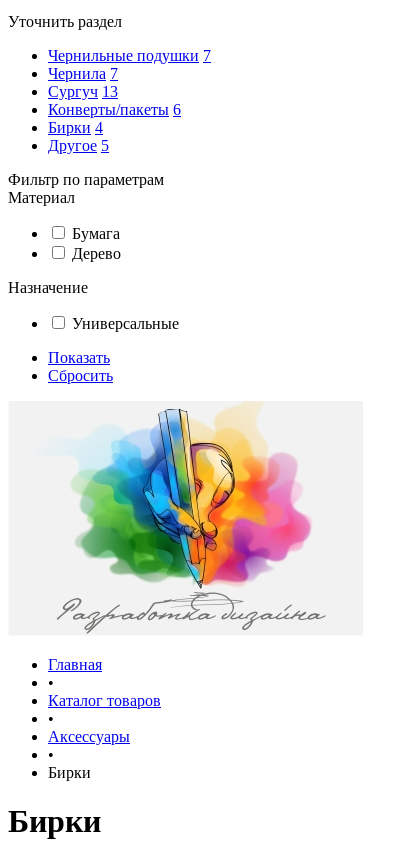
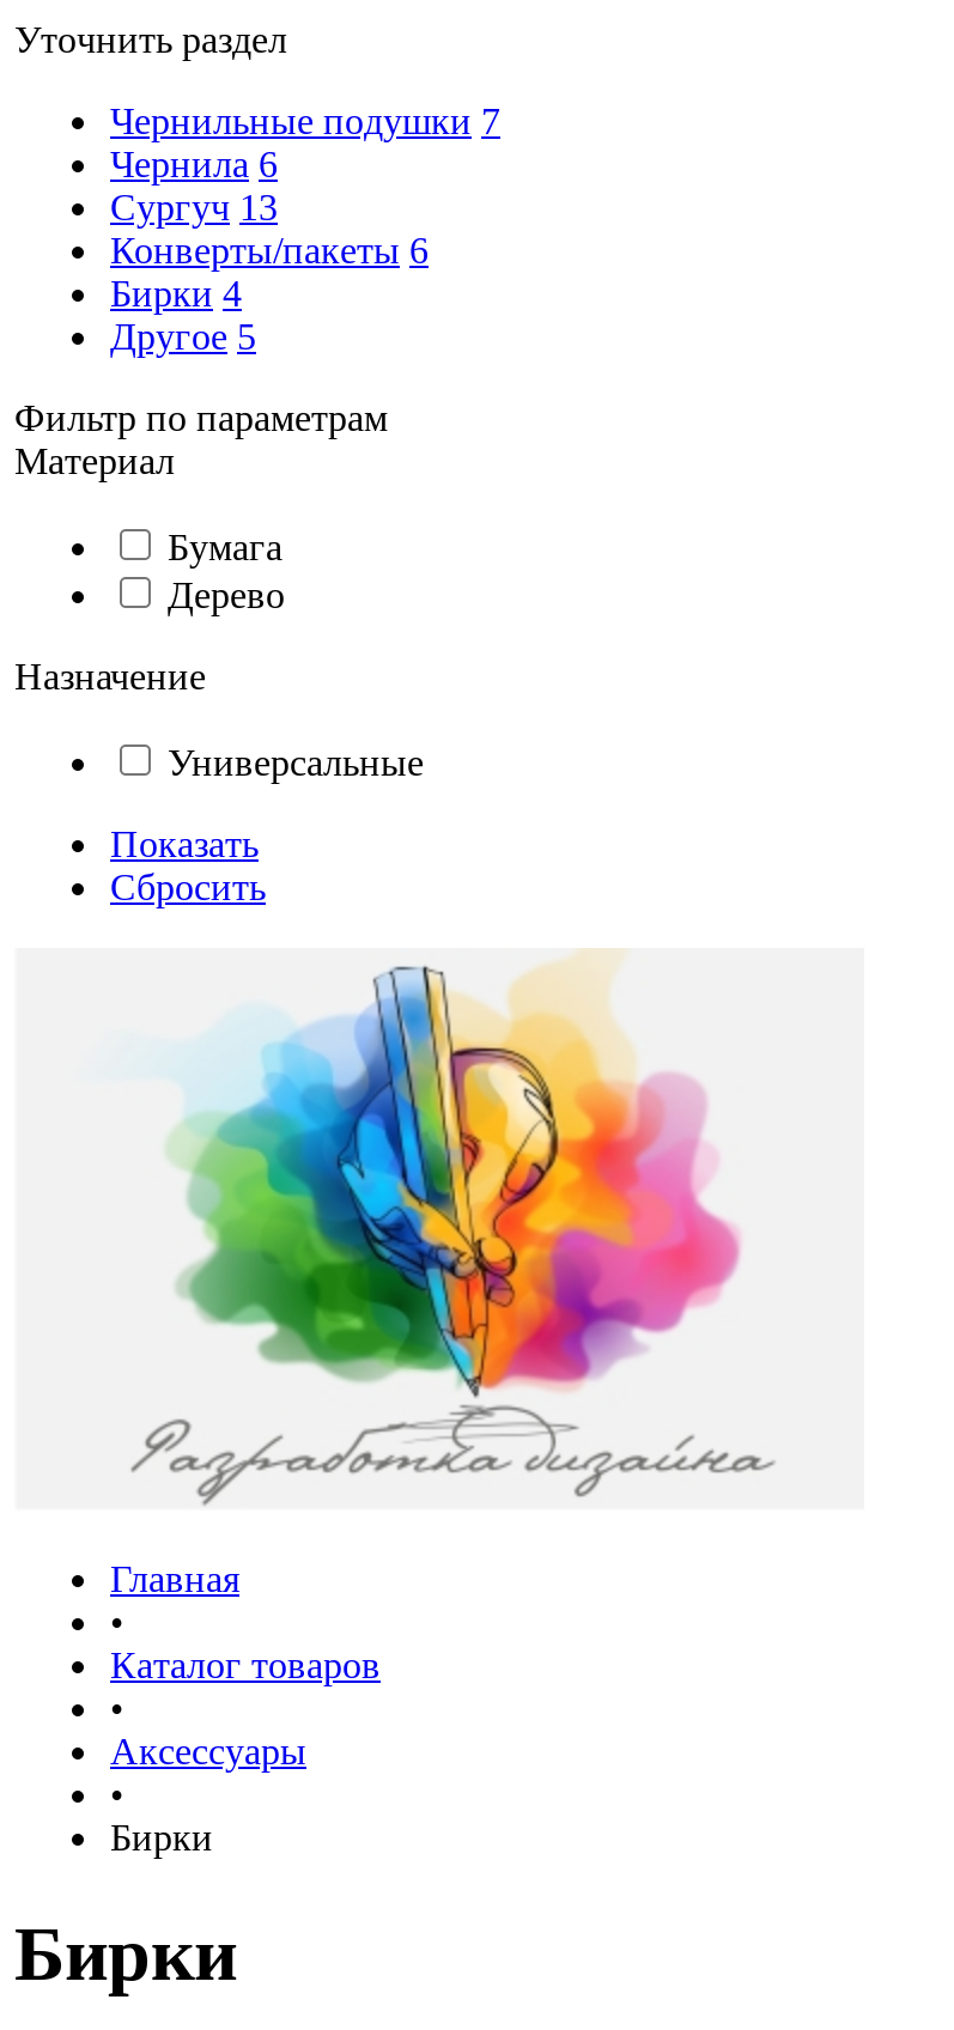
- Чернила 7
+ Чернила 6
